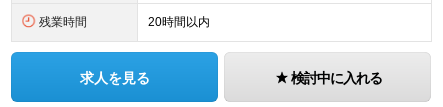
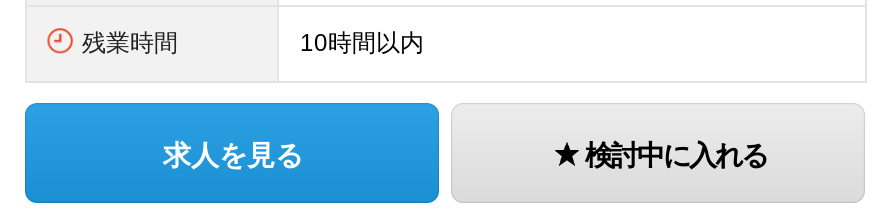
- 20時間以内
+ 10時間以内
